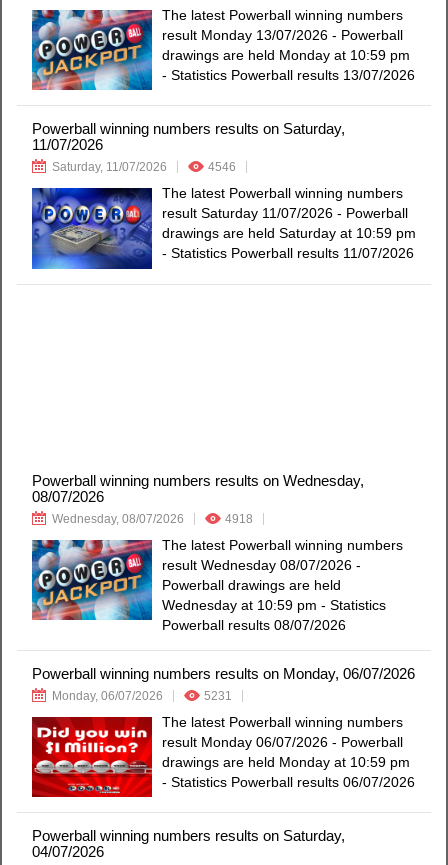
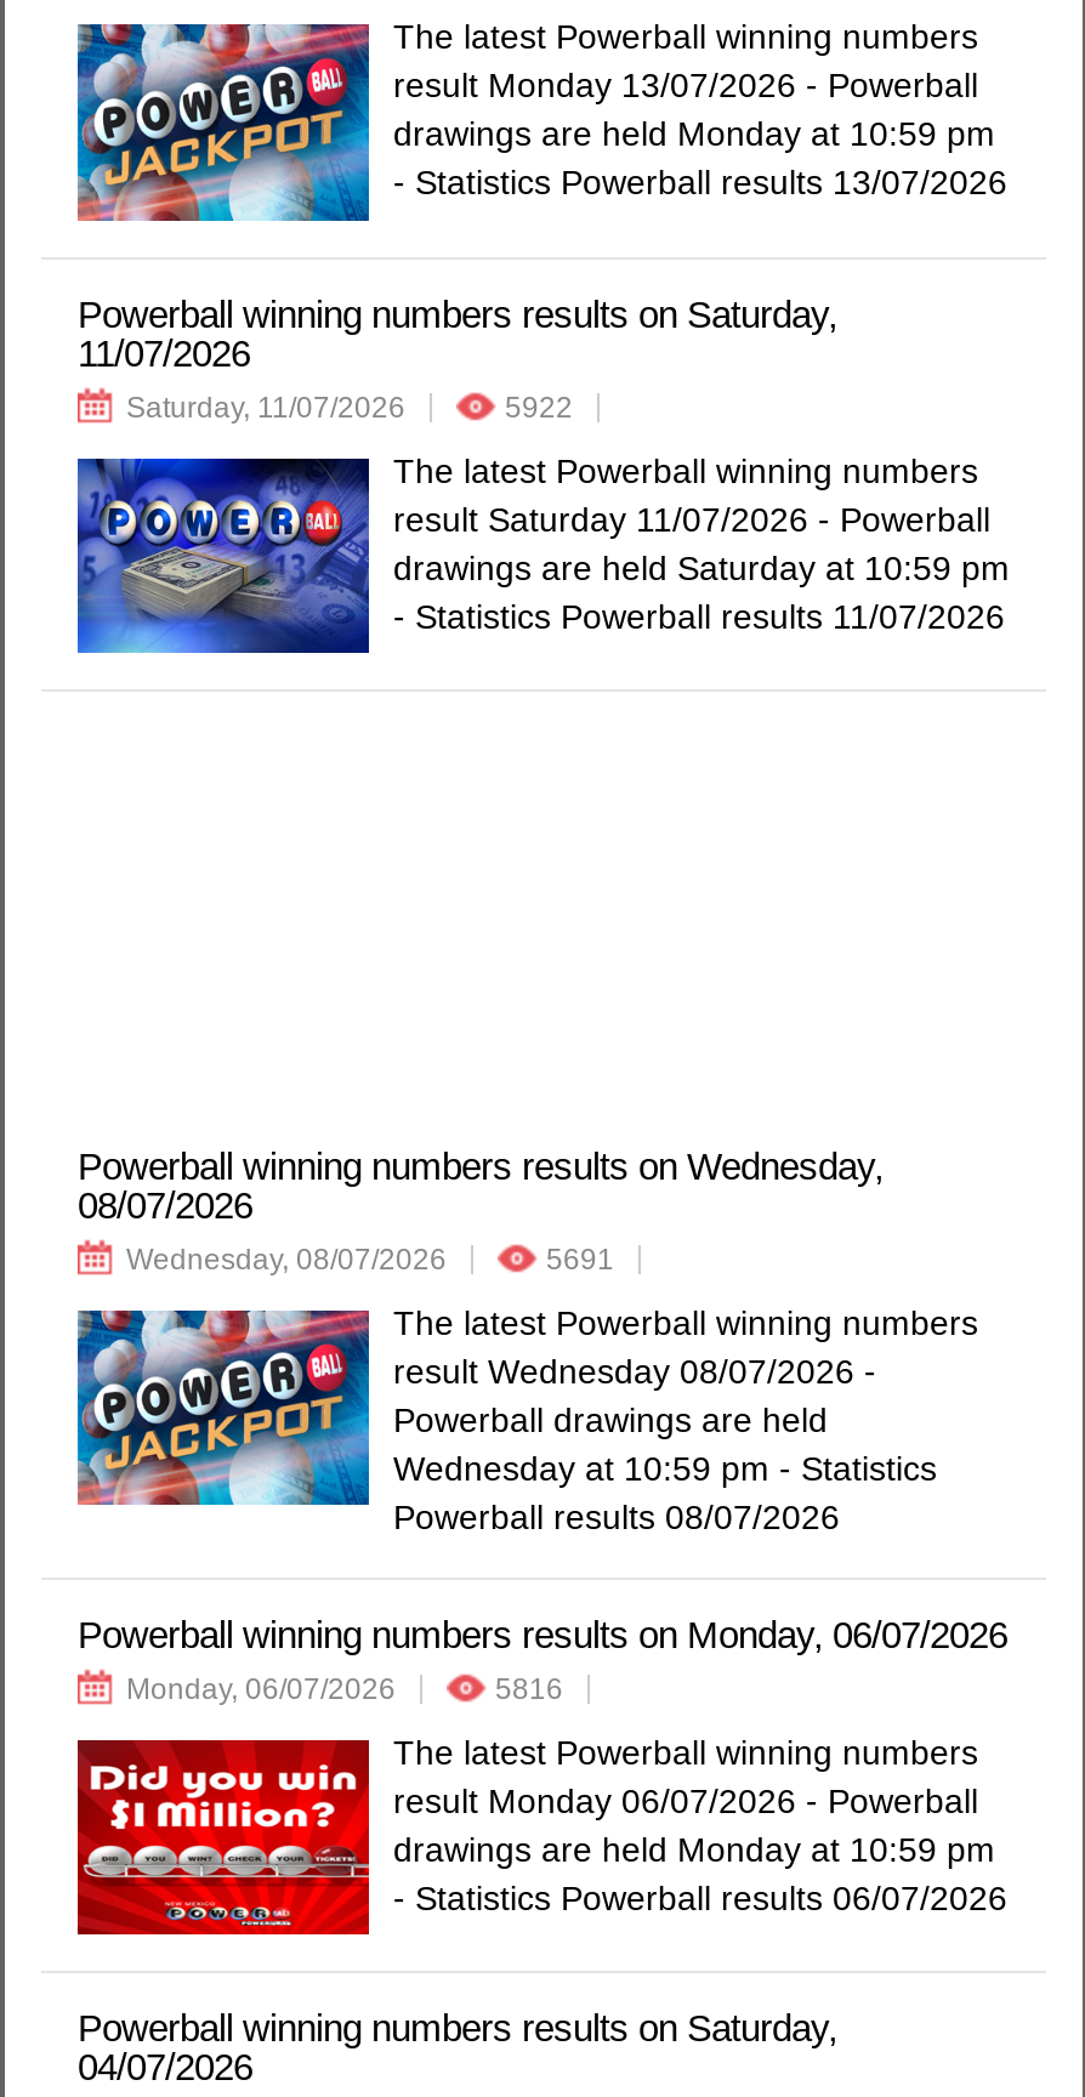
- 4546
+ 5922

- 4918
+ 5691

- 5231
+ 5816
